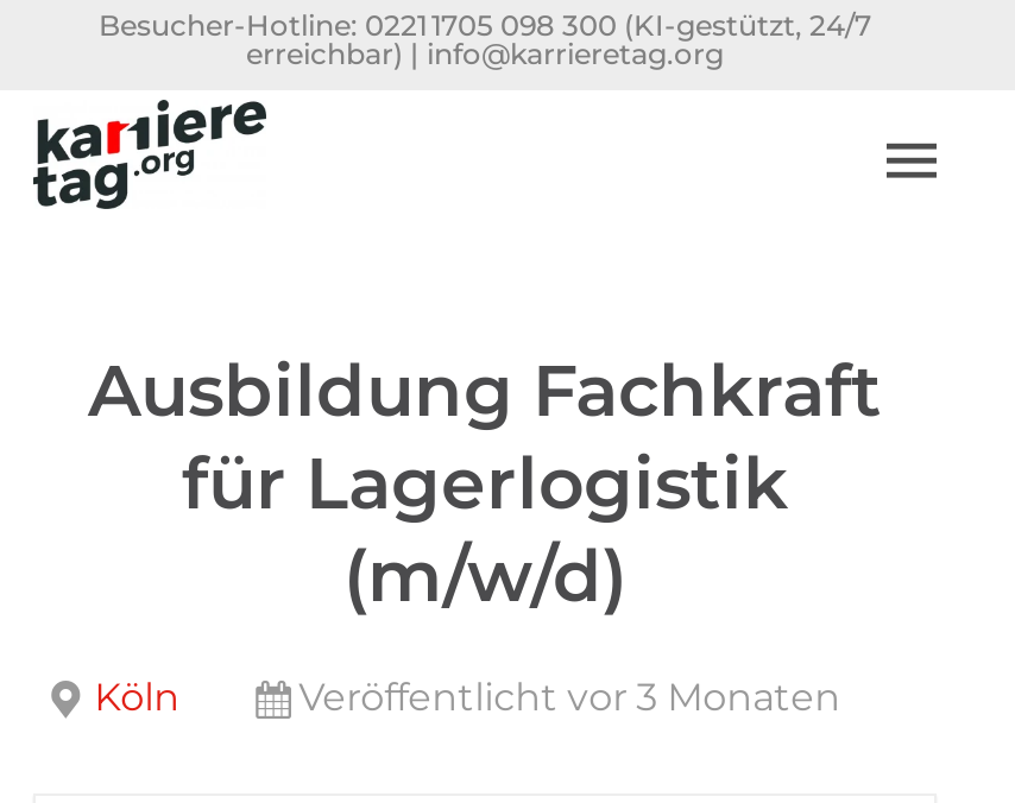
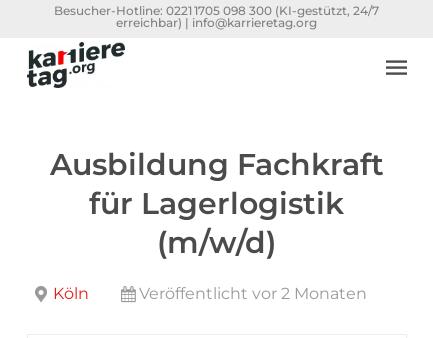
- Veröffentlicht vor 3 Monaten
+ Veröffentlicht vor 2 Monaten
